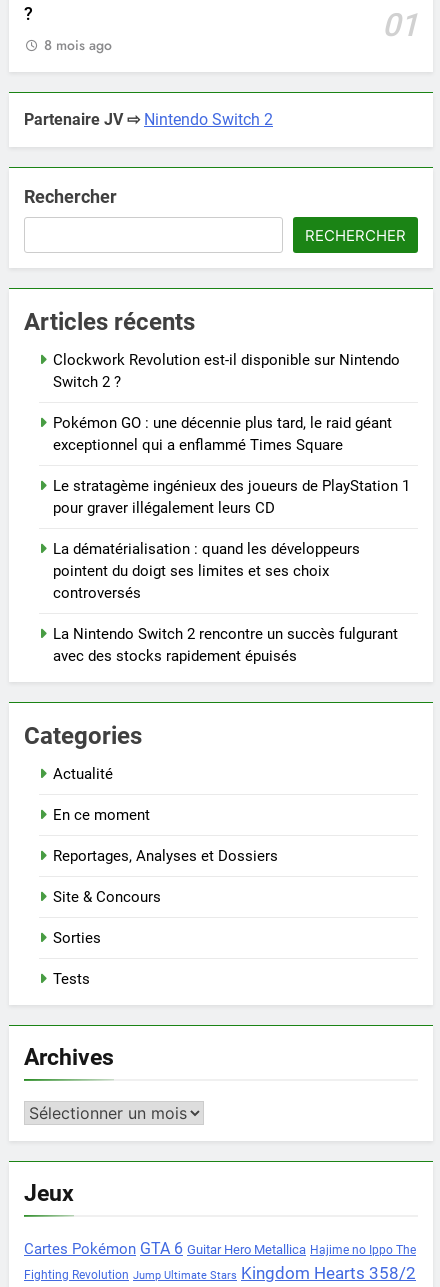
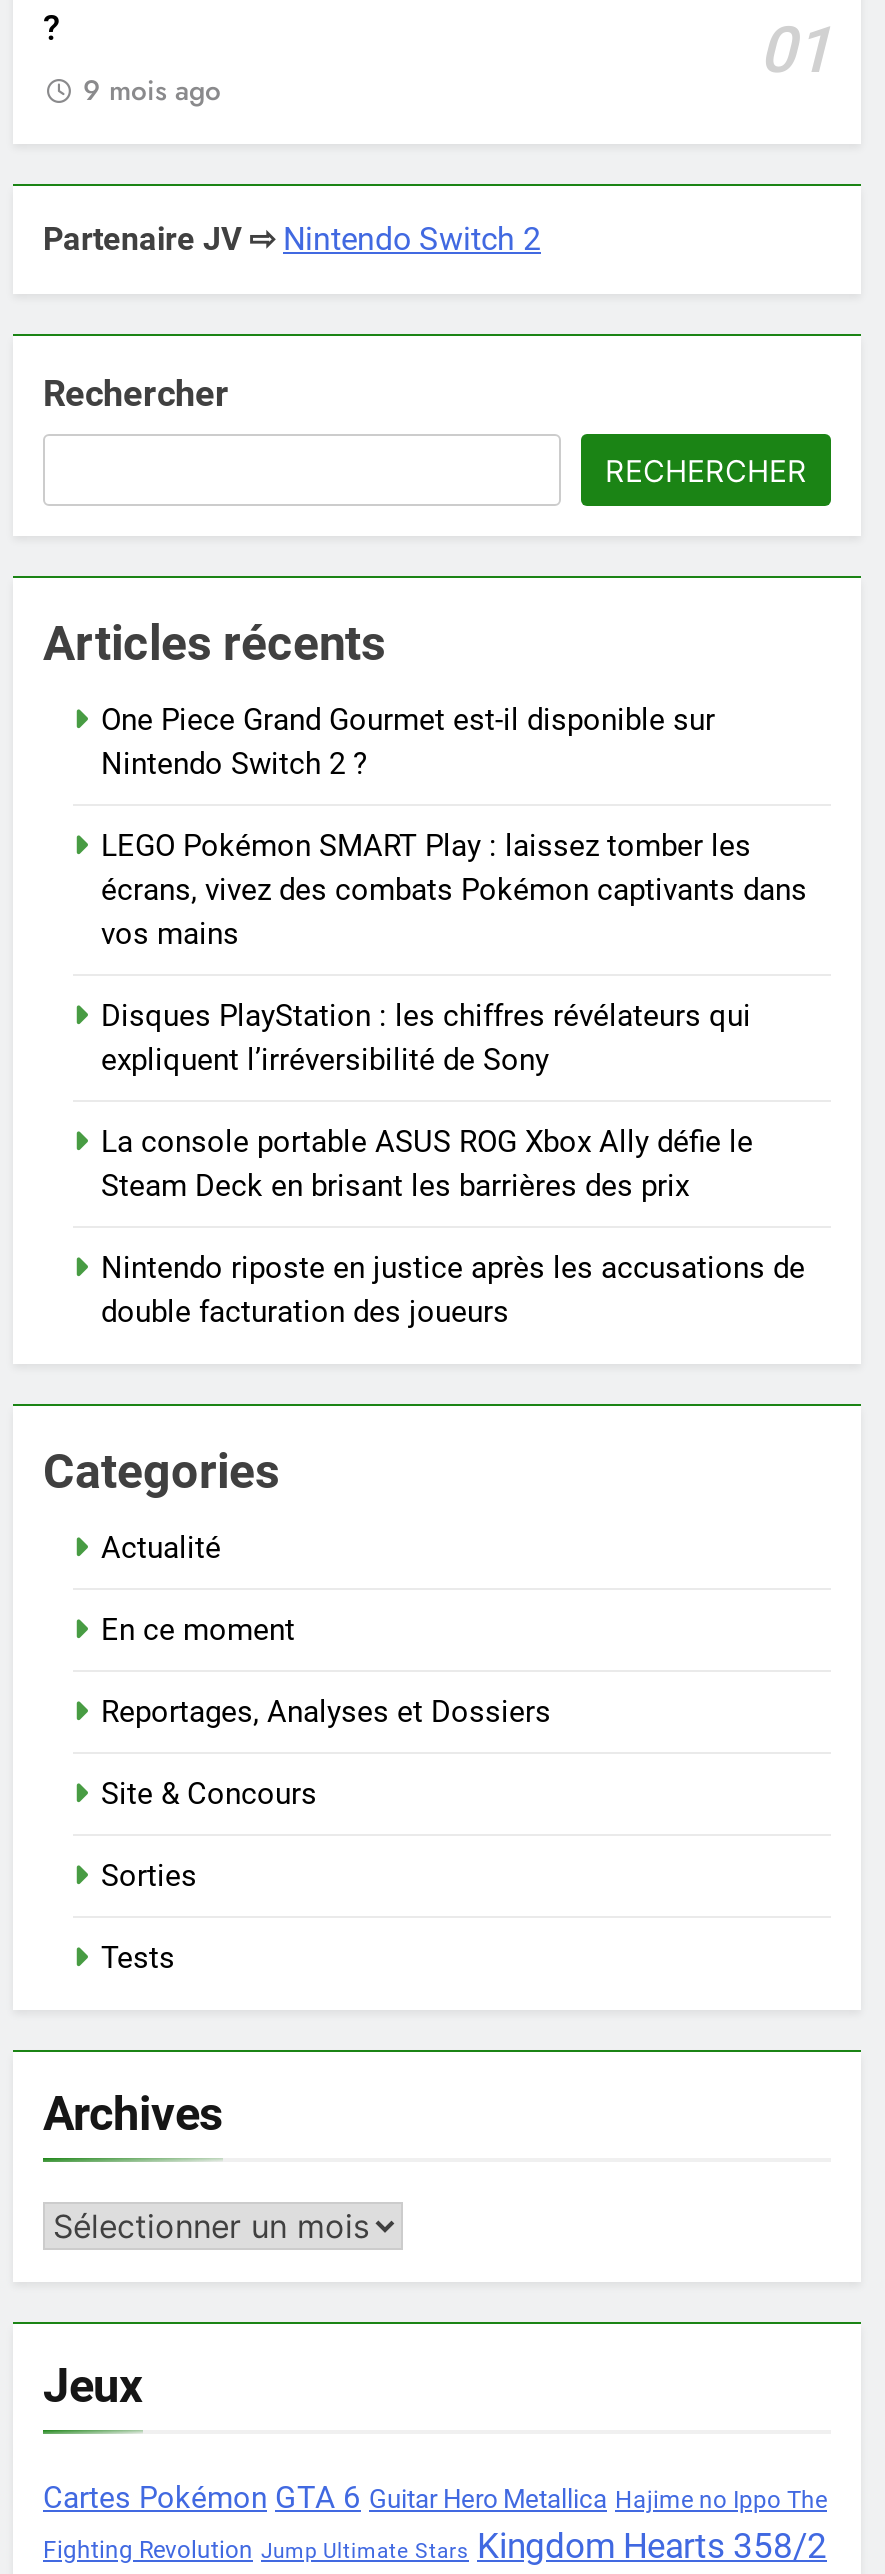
- 8 mois ago
+ 9 mois ago

- Clockwork Revolution est-il disponible sur Nintendo
- Switch 2 ?
+ One Piece Grand Gourmet est-il disponible sur
+ Nintendo Switch 2 ?

- Pokémon GO : une décennie plus tard, le raid géant
- exceptionnel qui a enflammé Times Square
+ LEGO Pokémon SMART Play : laissez tomber les
+ écrans, vivez des combats Pokémon captivants dans
+ vos mains

- Le stratagème ingénieux des joueurs de PlayStation 1
- pour graver illégalement leurs CD
+ Disques PlayStation : les chiffres révélateurs qui
+ expliquent l’irréversibilité de Sony

- La dématérialisation : quand les développeurs
- pointent du doigt ses limites et ses choix
- controversés
+ La console portable ASUS ROG Xbox Ally défie le
+ Steam Deck en brisant les barrières des prix

- La Nintendo Switch 2 rencontre un succès fulgurant
- avec des stocks rapidement épuisés
+ Nintendo riposte en justice après les accusations de
+ double facturation des joueurs
